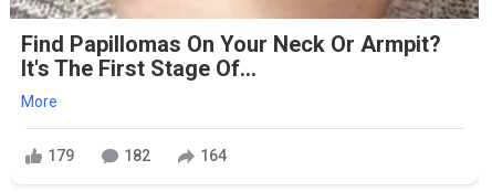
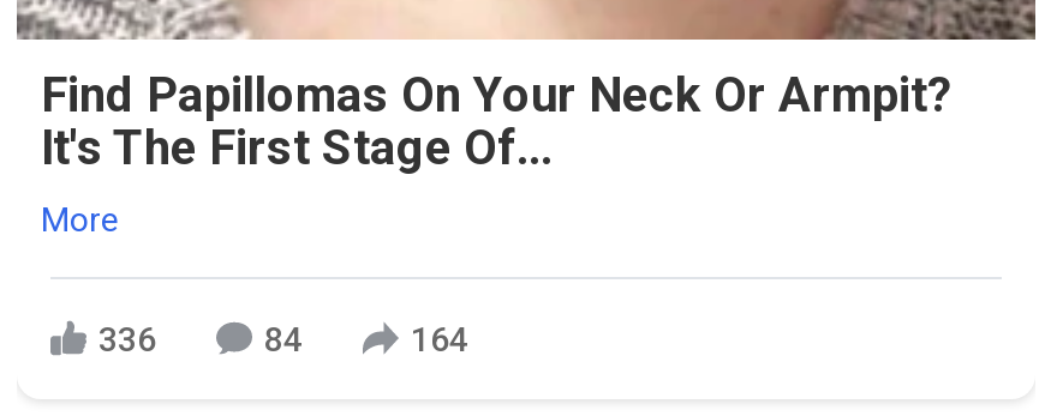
- 179
+ 336

- 182
+ 84
